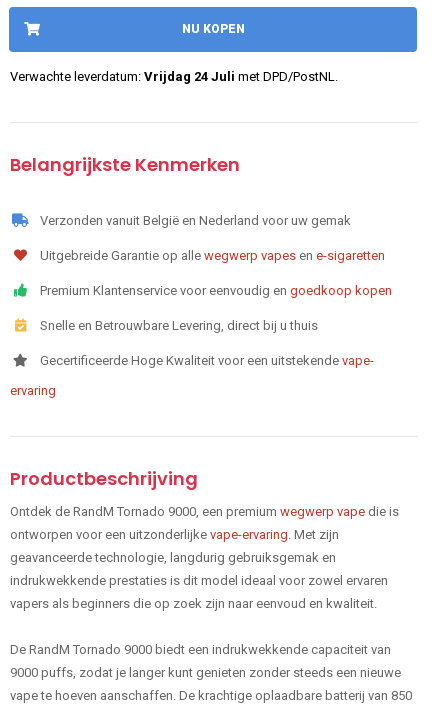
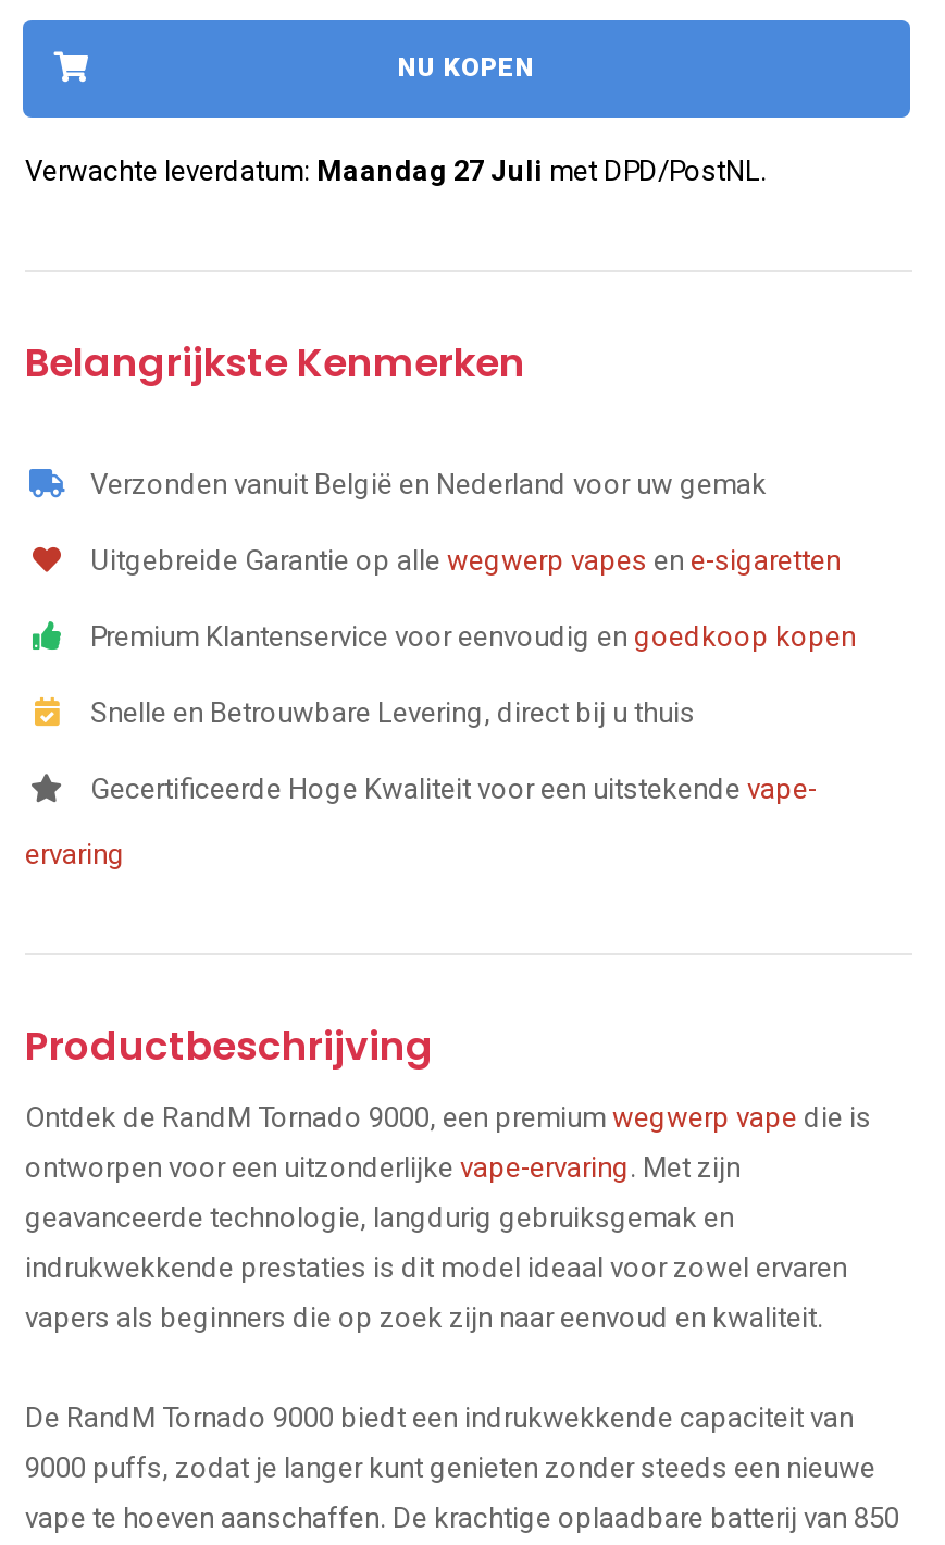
- Verwachte leverdatum: Vrijdag 24 Juli met DPD/PostNL.
+ Verwachte leverdatum: Maandag 27 Juli met DPD/PostNL.
